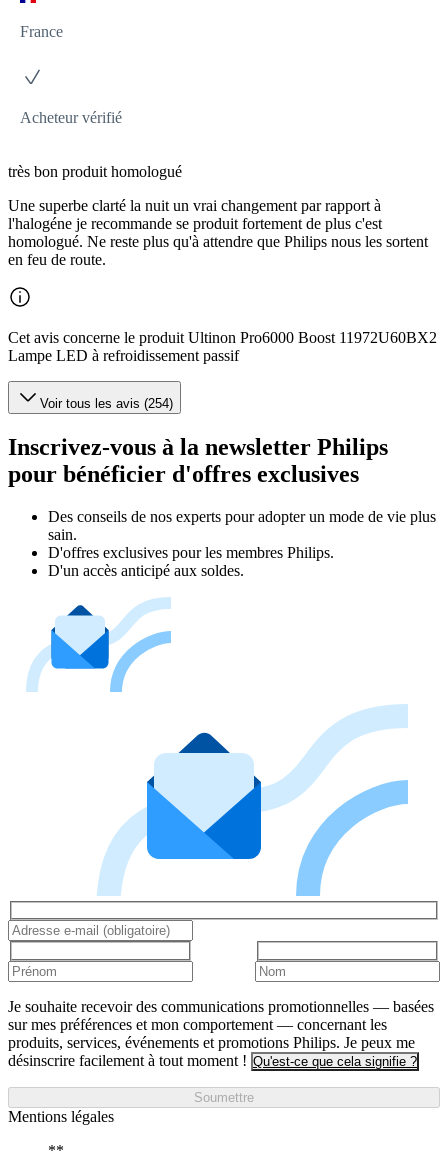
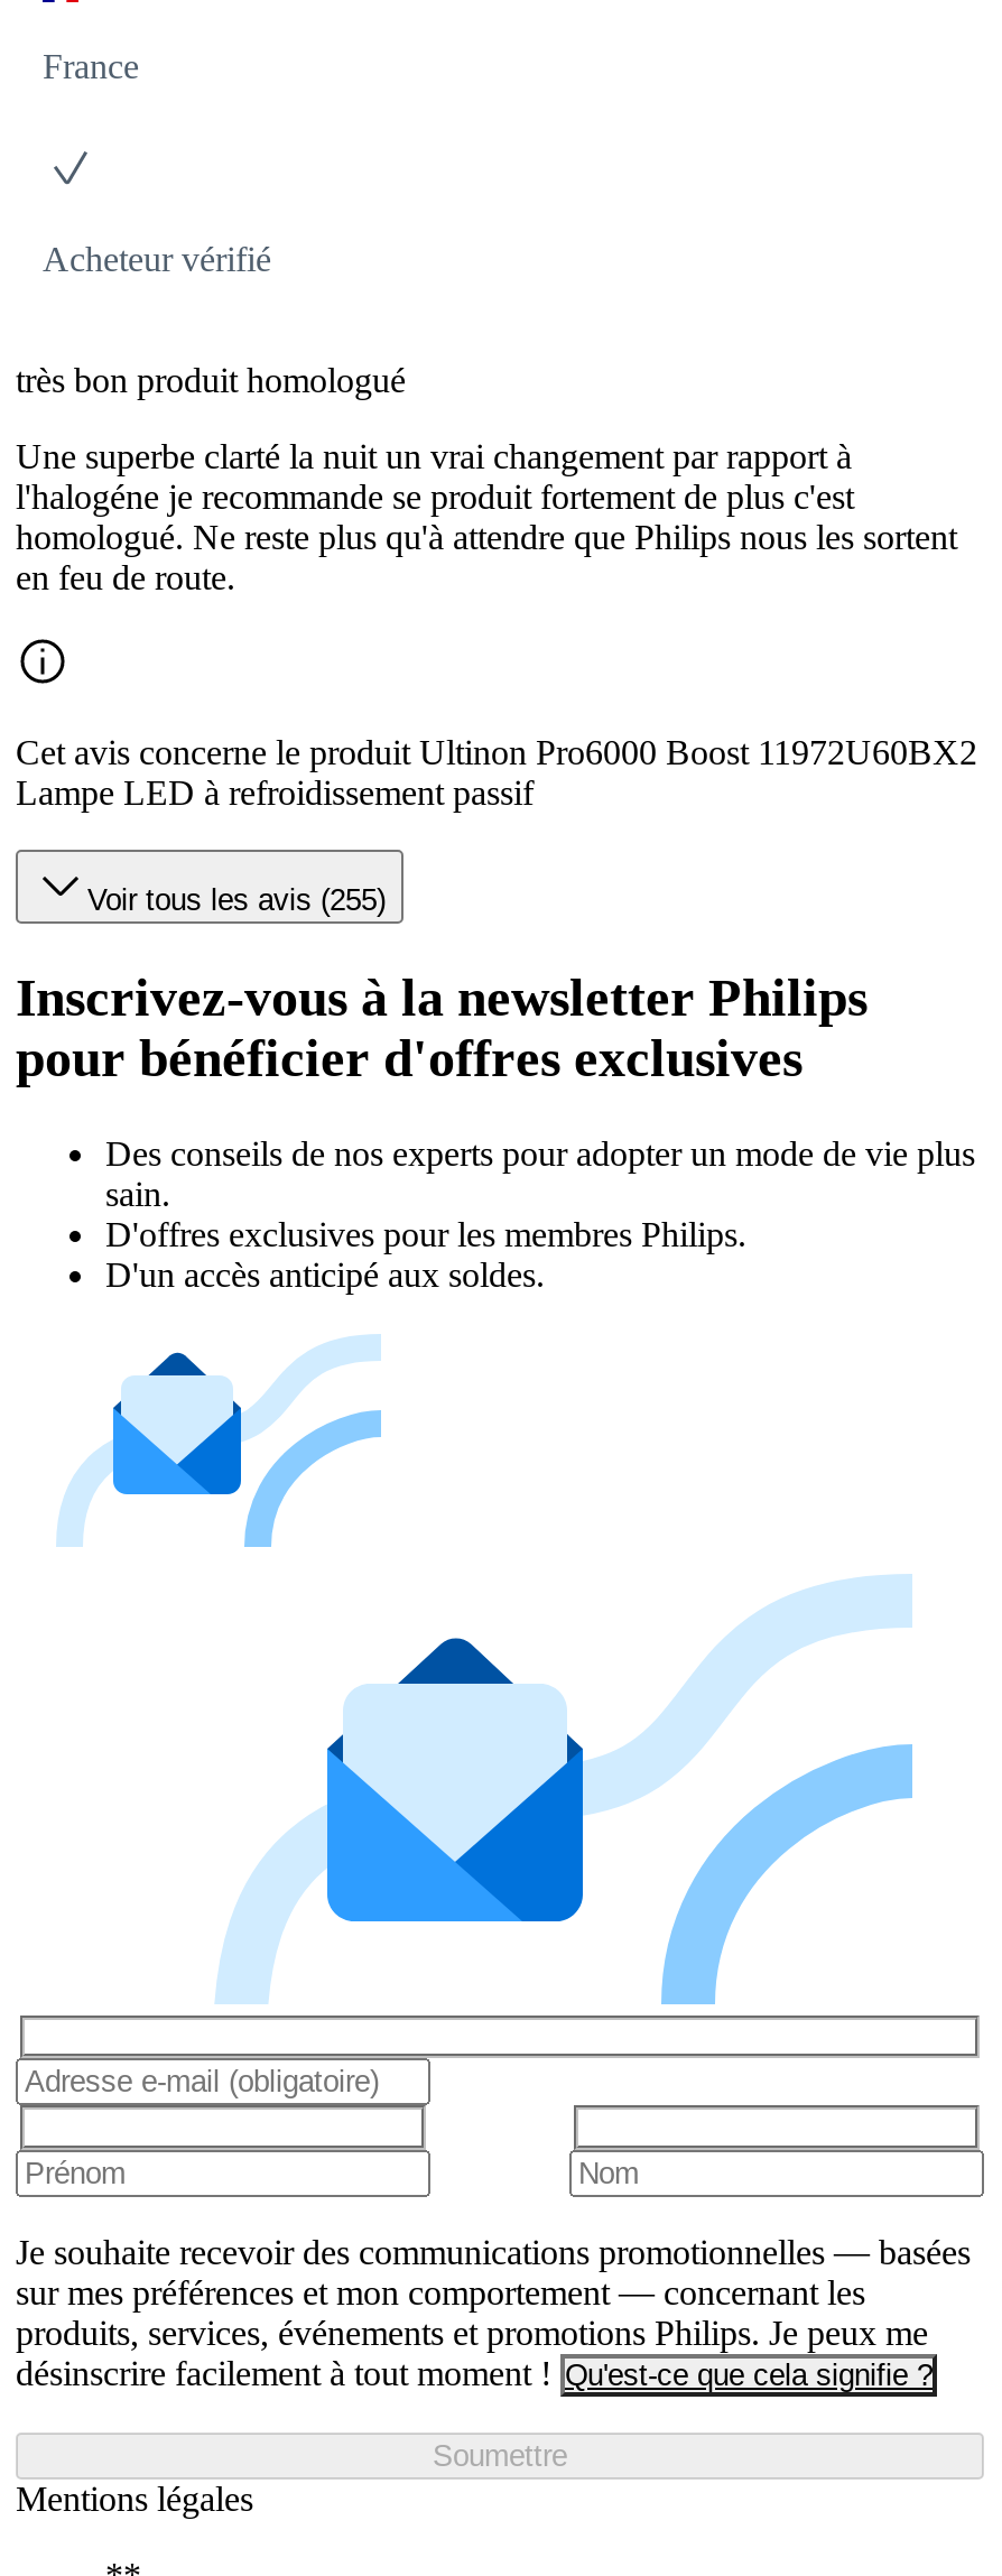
- Voir tous les avis (254)
+ Voir tous les avis (255)
